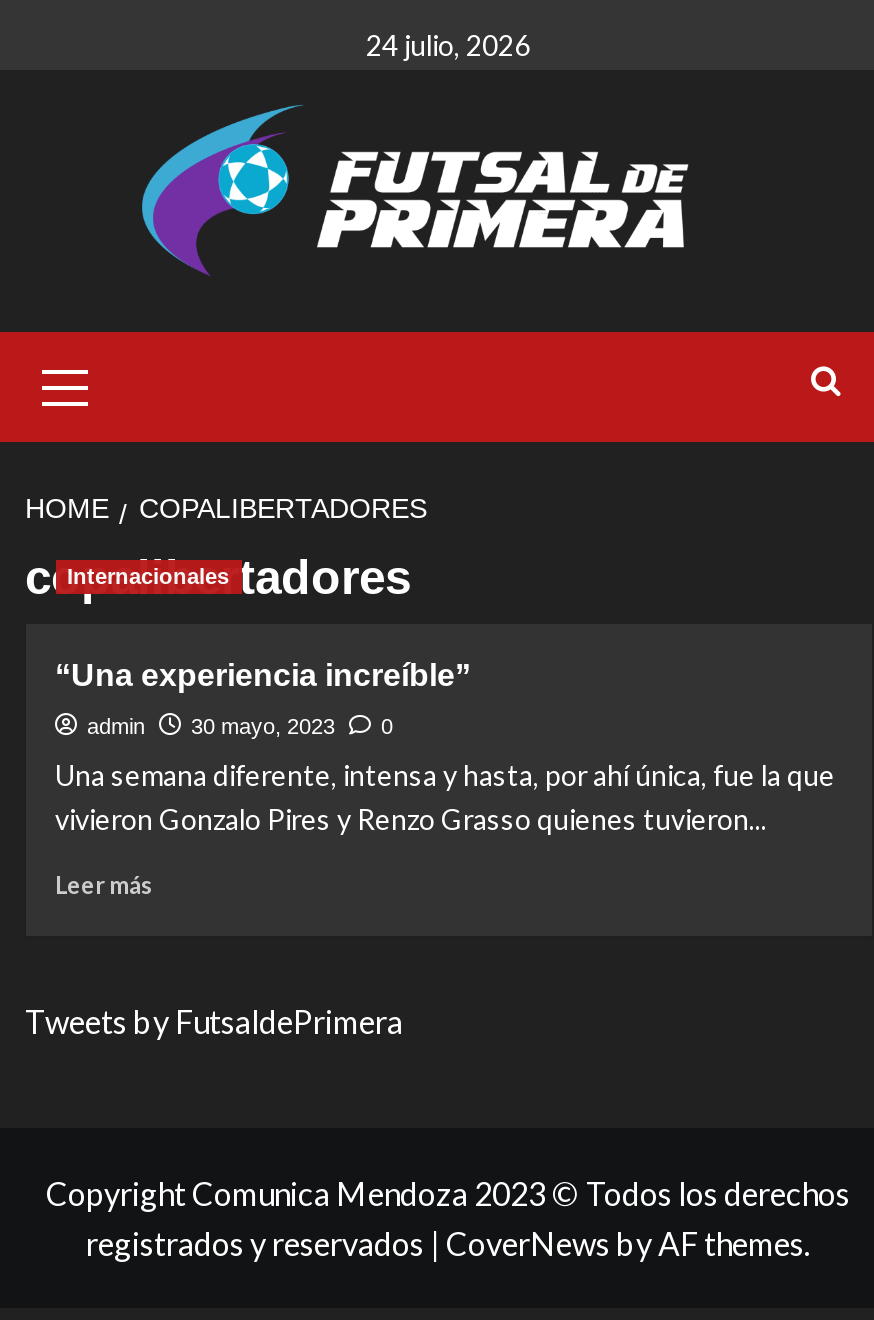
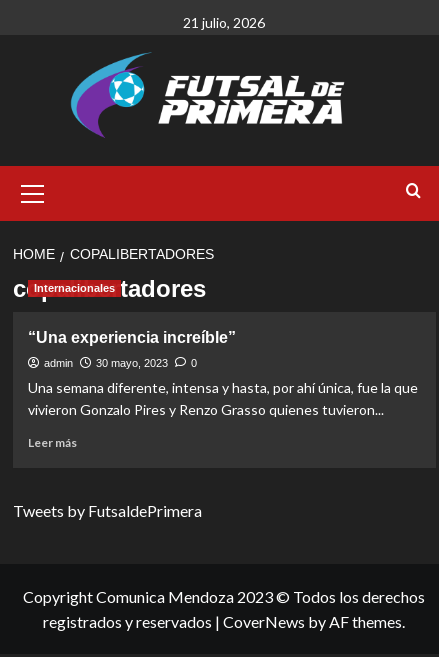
- 24 julio, 2026
+ 21 julio, 2026
